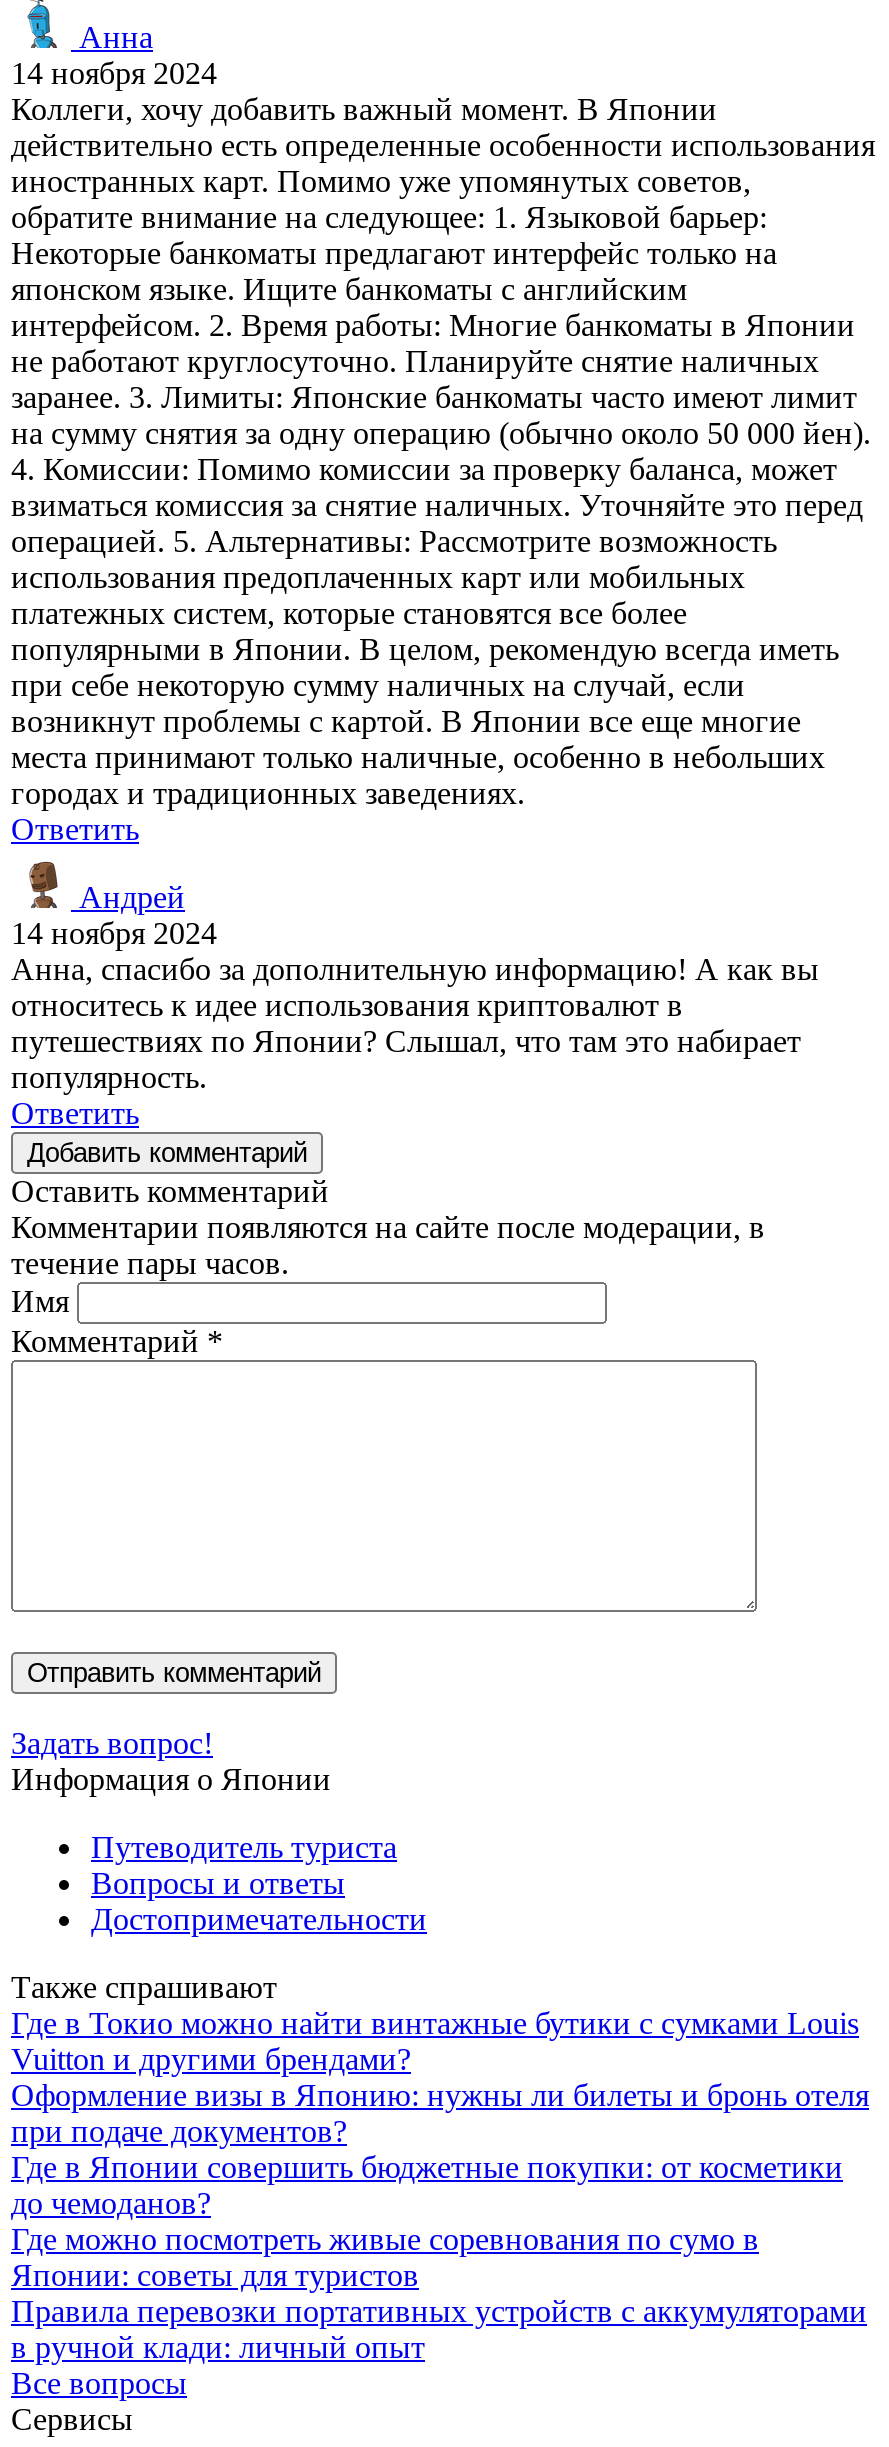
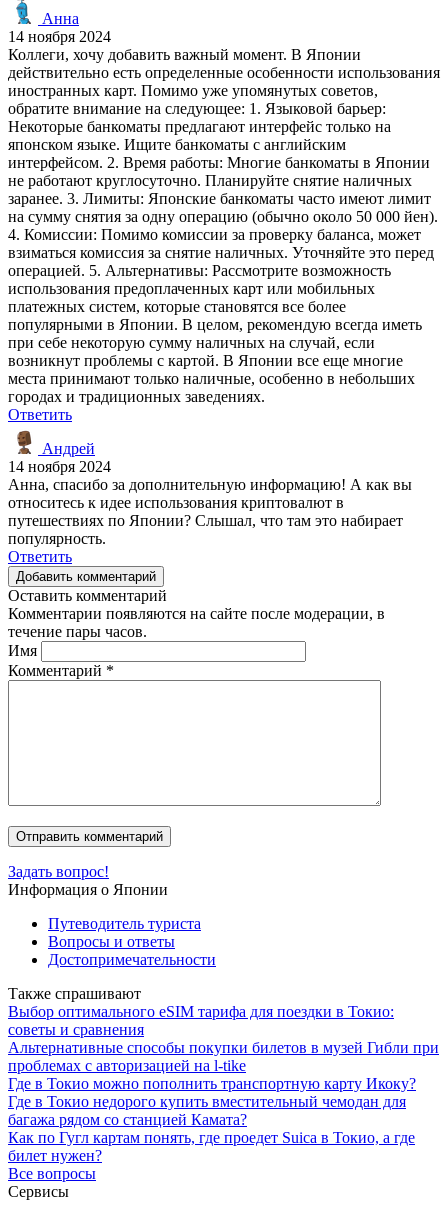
- Где в Токио можно найти винтажные бутики с сумками Louis
- Vuitton и другими брендами?
- Оформление визы в Японию: нужны ли билеты и бронь отеля
- при подаче документов?
- Где в Японии совершить бюджетные покупки: от косметики
- до чемоданов?
- Где можно посмотреть живые соревнования по сумо в
- Японии: советы для туристов
- Правила перевозки портативных устройств с аккумуляторами
- в ручной клади: личный опыт
+ Выбор оптимального eSIM тарифа для поездки в Токио:
+ советы и сравнения
+ Альтернативные способы покупки билетов в музей Гибли при
+ проблемах с авторизацией на l-tike
+ Где в Токио можно пополнить транспортную карту Икоку?
+ Где в Токио недорого купить вместительный чемодан для
+ багажа рядом со станцией Камата?
+ Как по Гугл картам понять, где проедет Suica в Токио, а где
+ билет нужен?
